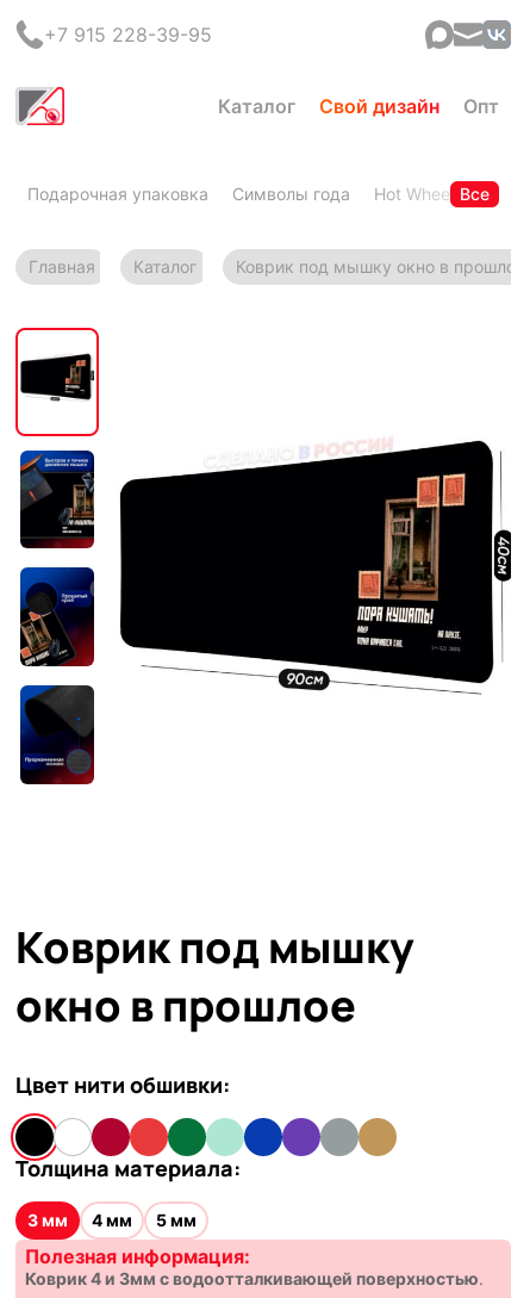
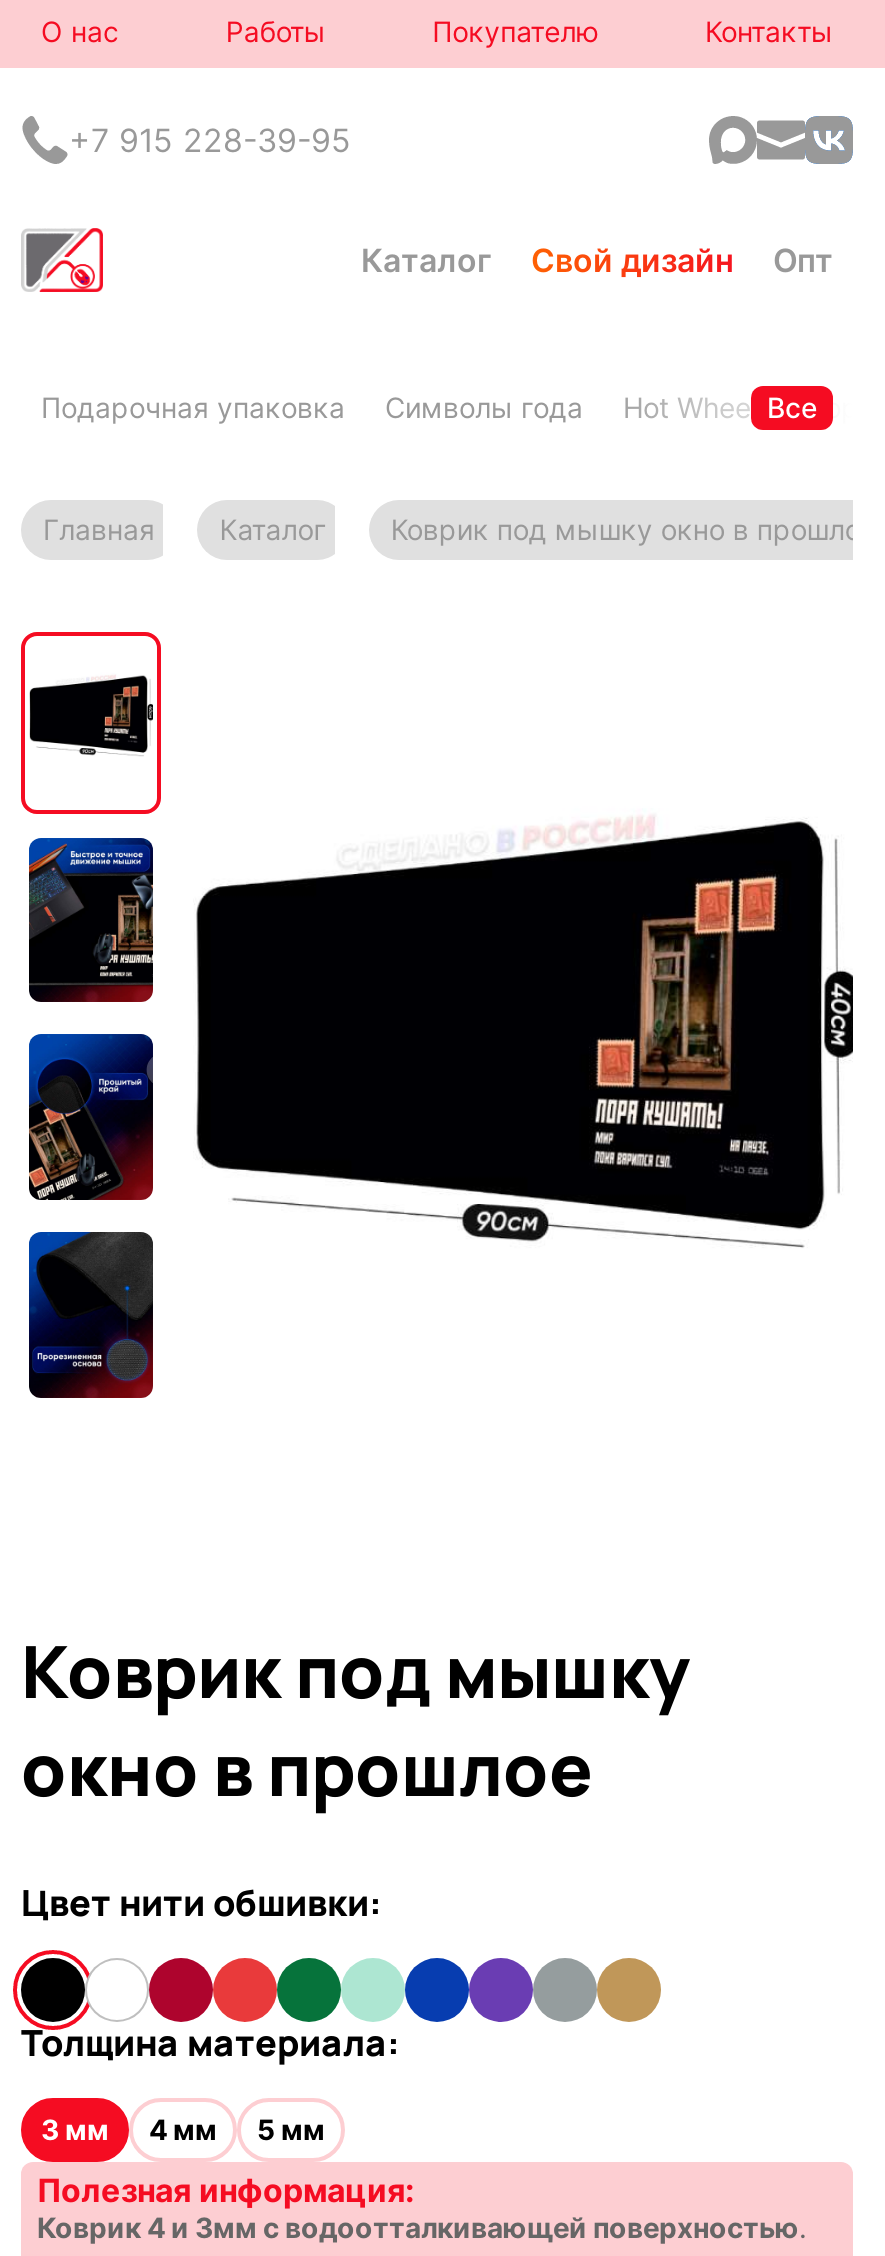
+ О нас
+ Работы
+ Покупателю
+ Контакты
